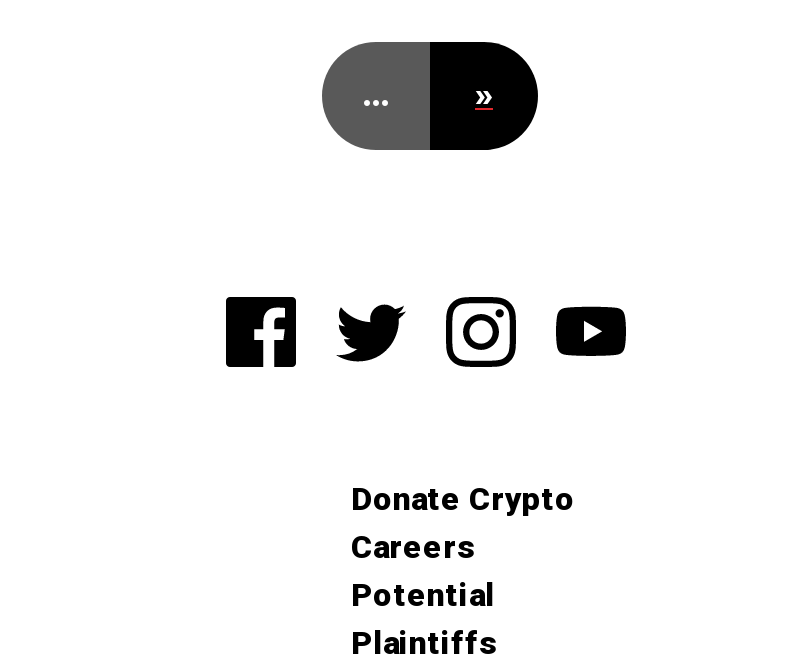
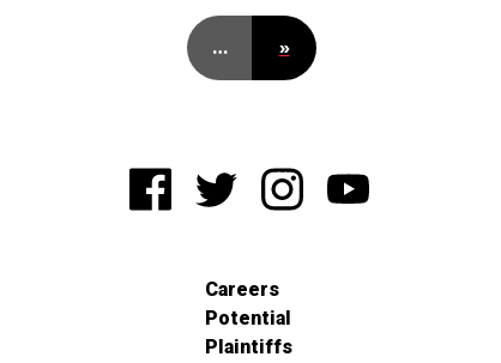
- Donate Crypto
